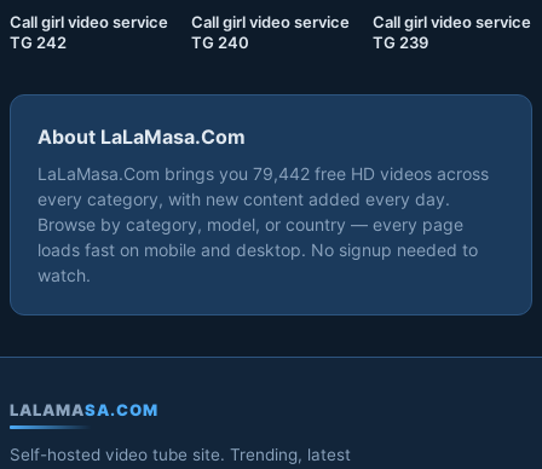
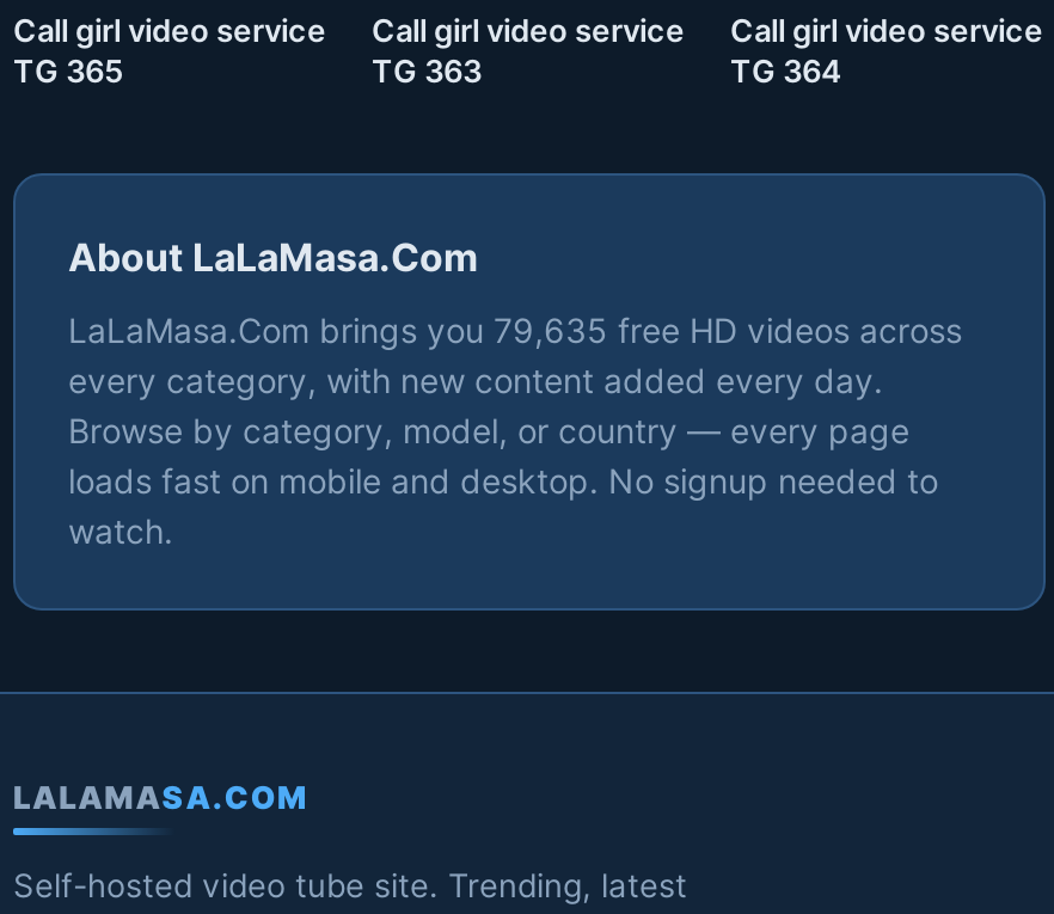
- TG 242
+ TG 365

- TG 240
+ TG 363

- TG 239
+ TG 364

- LaLaMasa.Com brings you 79,442 free HD videos across
+ LaLaMasa.Com brings you 79,635 free HD videos across
